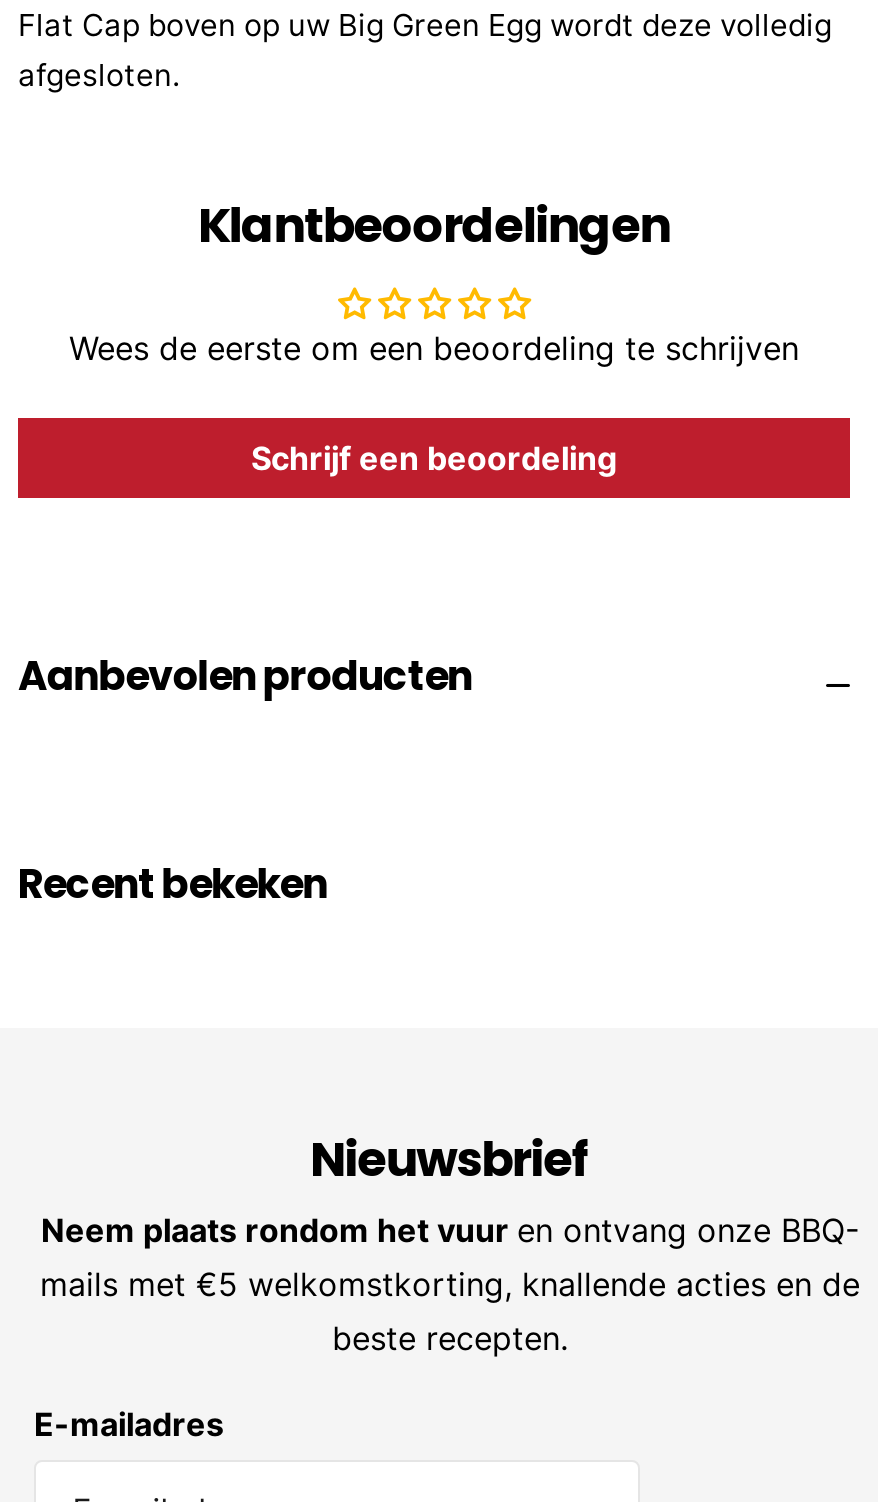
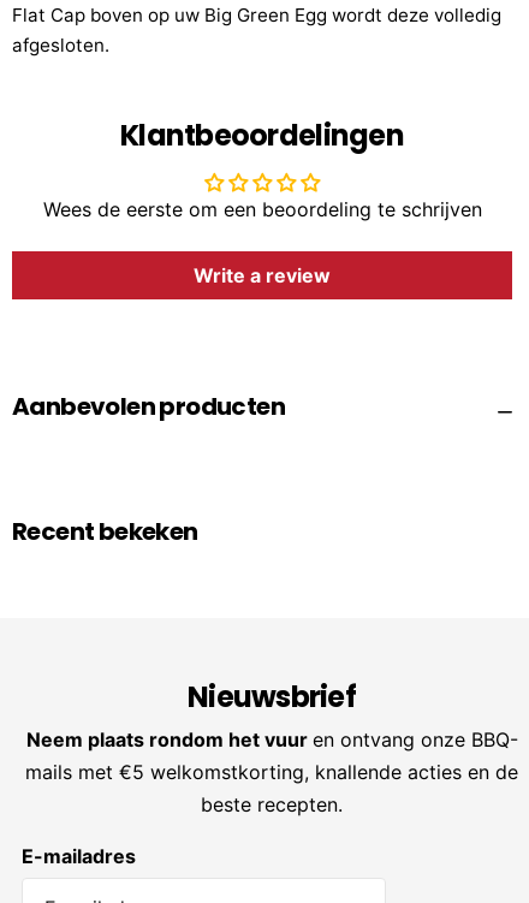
- Schrijf een beoordeling
+ Write a review
